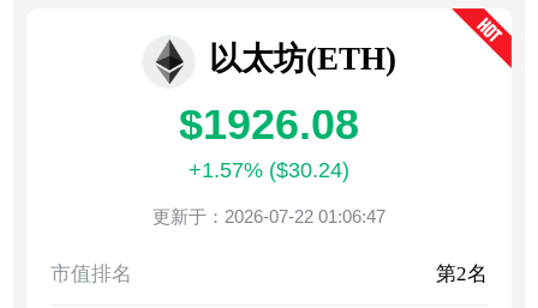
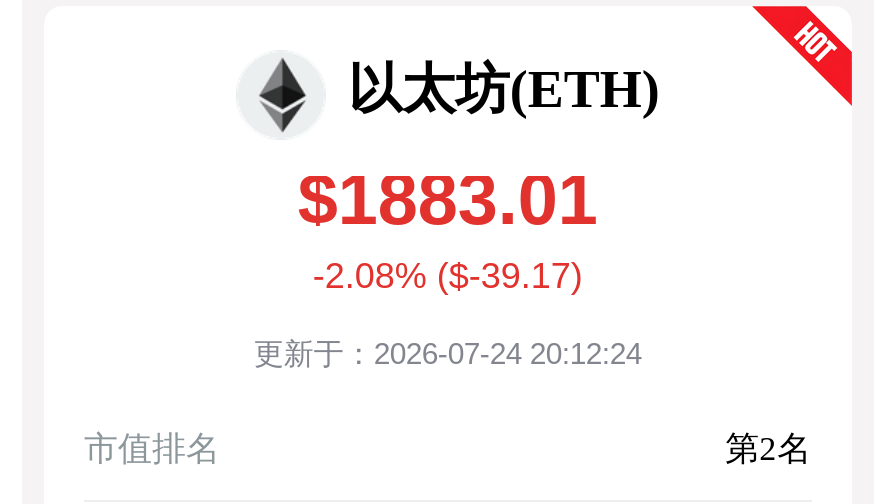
- $1926.08
+ $1883.01

- +1.57% ($30.24)
+ -2.08% ($-39.17)

- 更新于：2026-07-22 01:06:47
+ 更新于：2026-07-24 20:12:24
